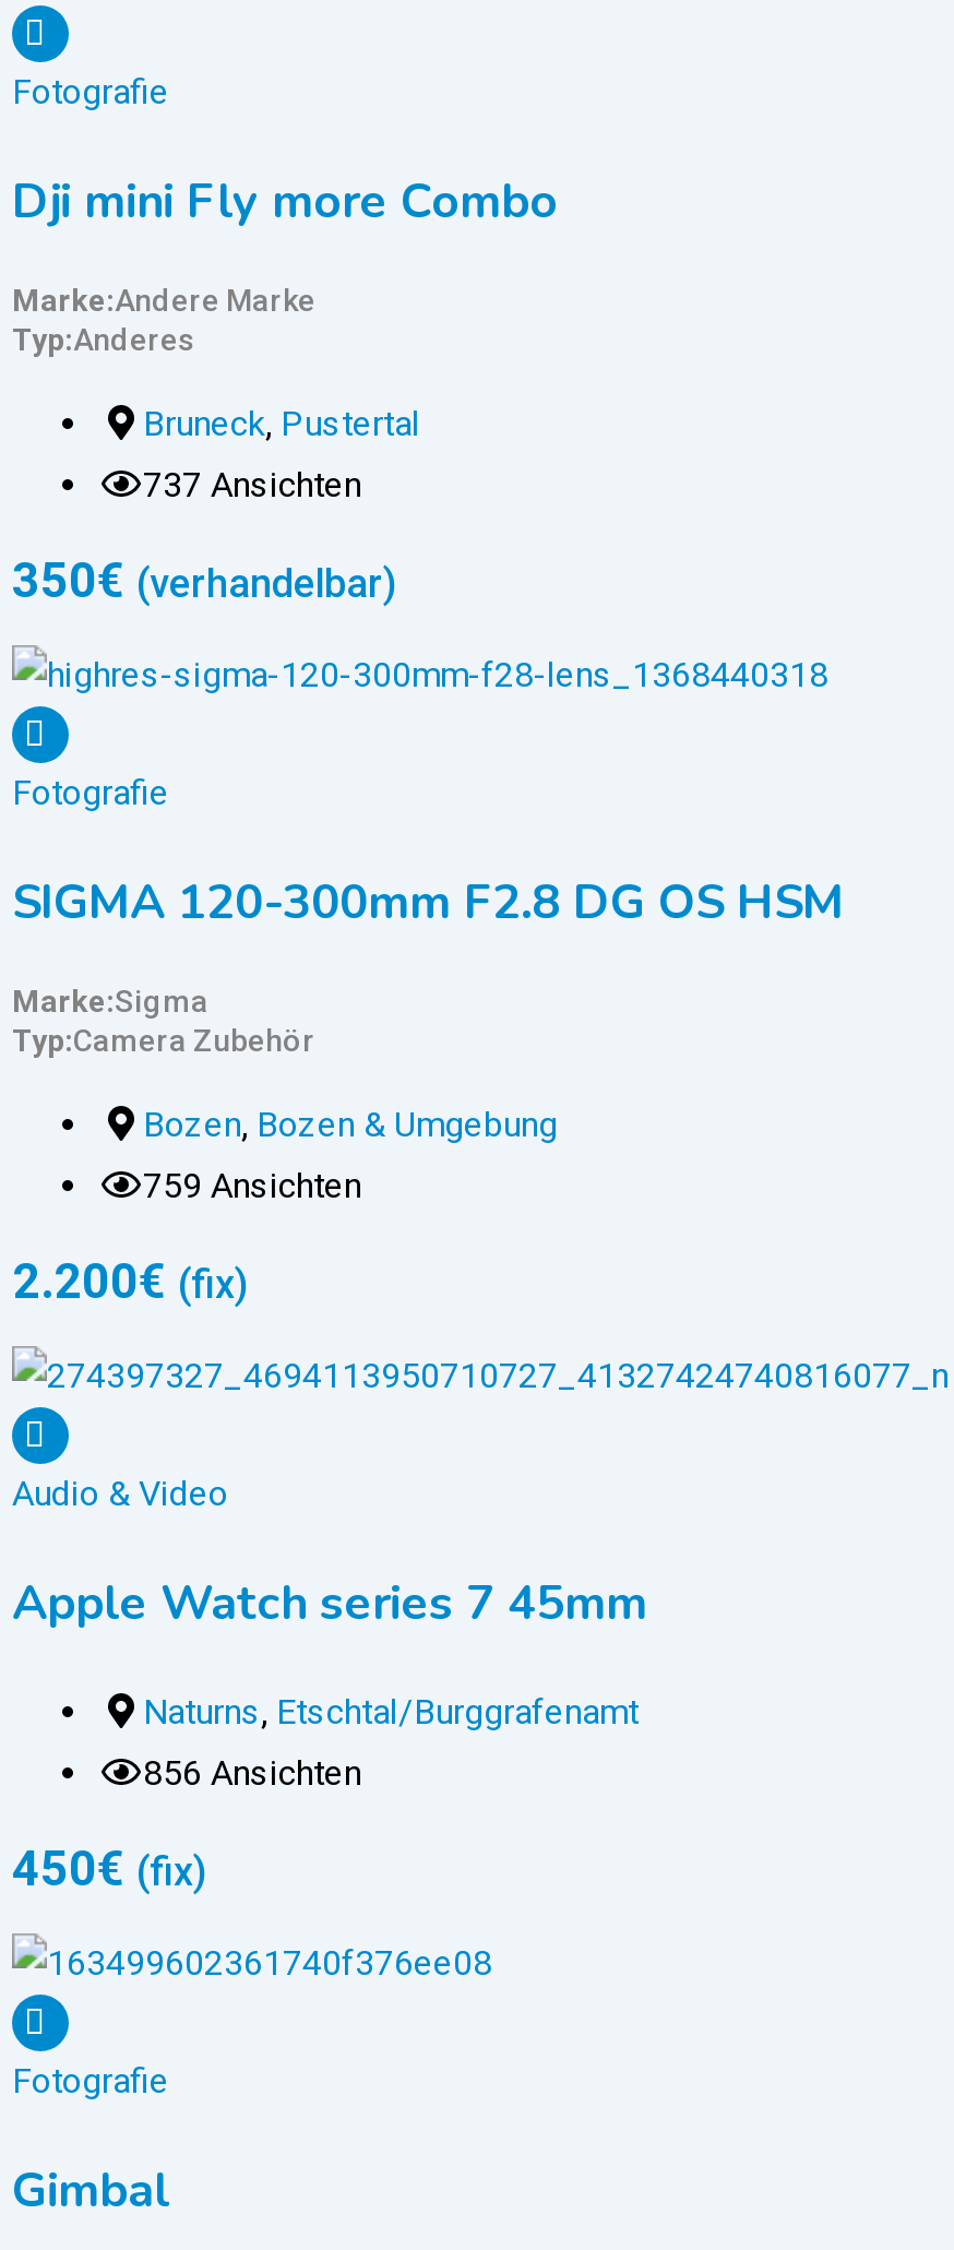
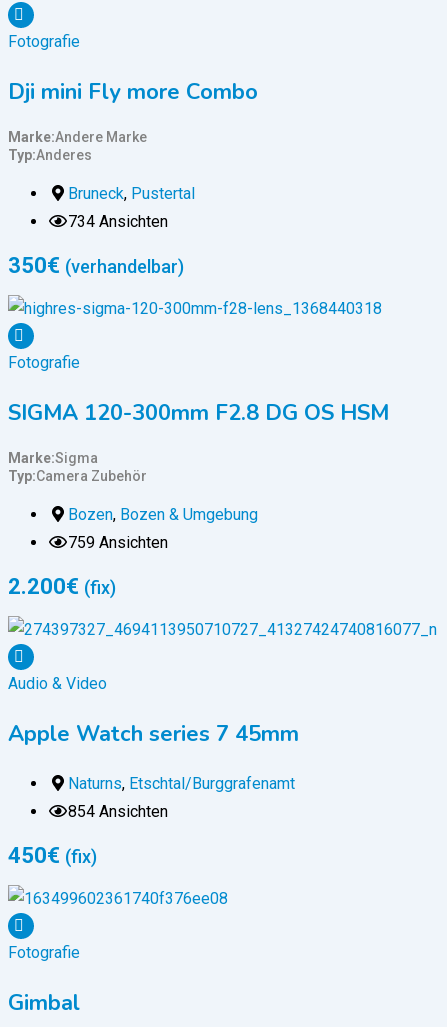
- 737 Ansichten
+ 734 Ansichten

- 856 Ansichten
+ 854 Ansichten
